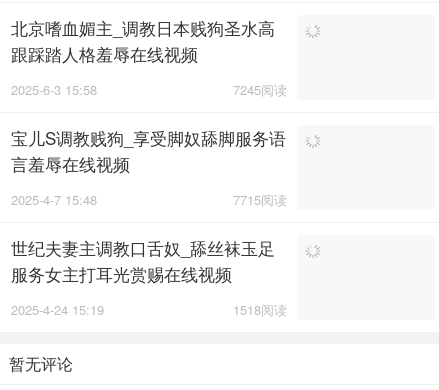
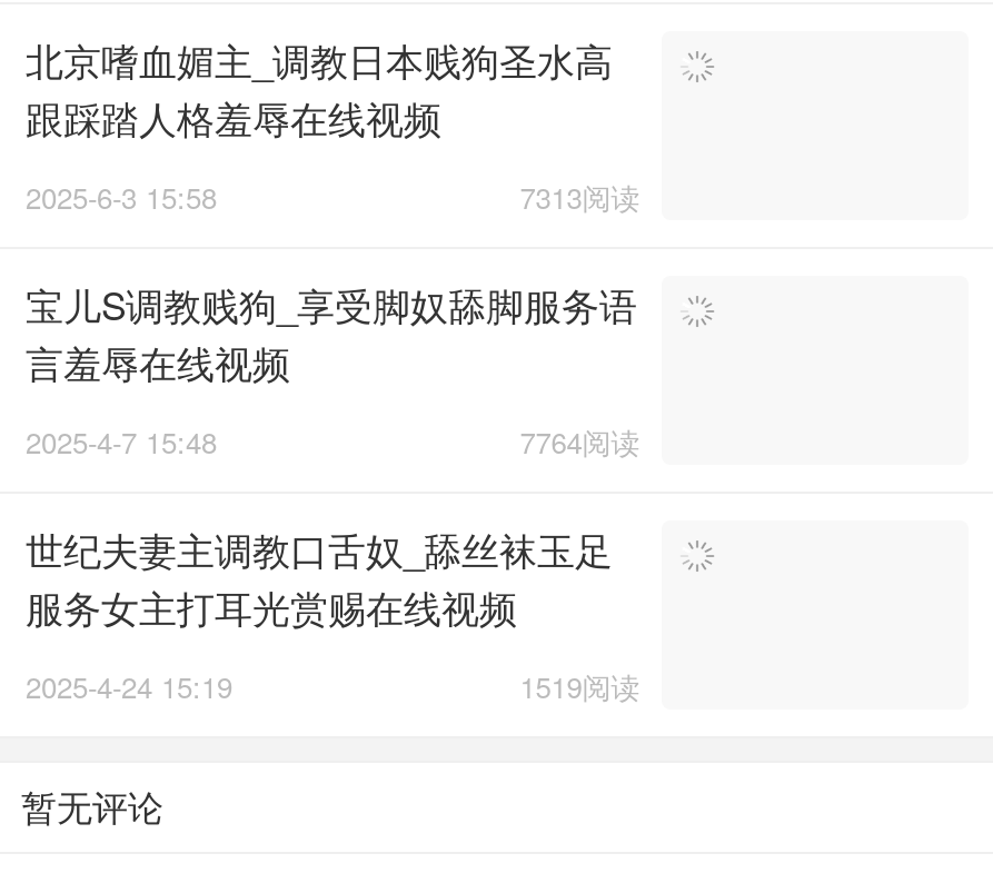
- 7245阅读
+ 7313阅读

- 7715阅读
+ 7764阅读

- 1518阅读
+ 1519阅读
